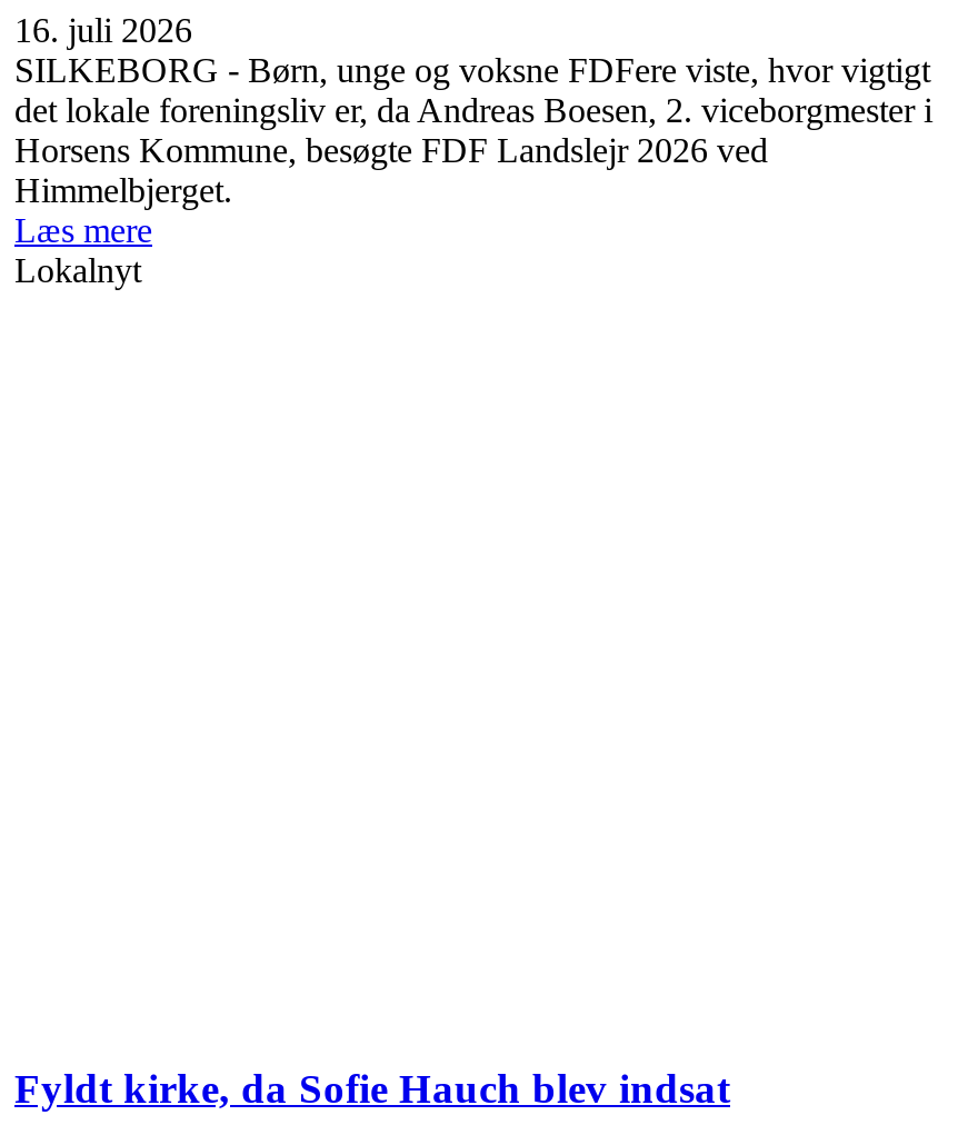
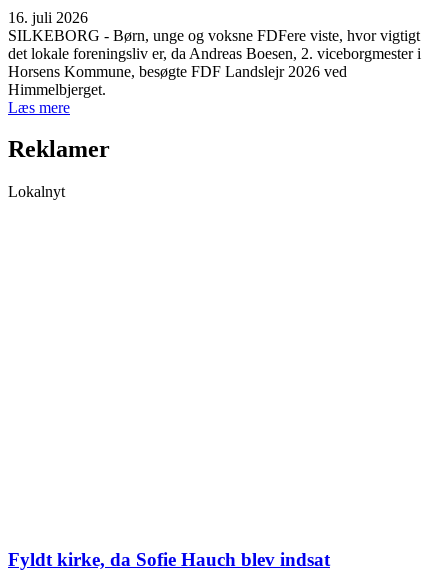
+ Reklamer
